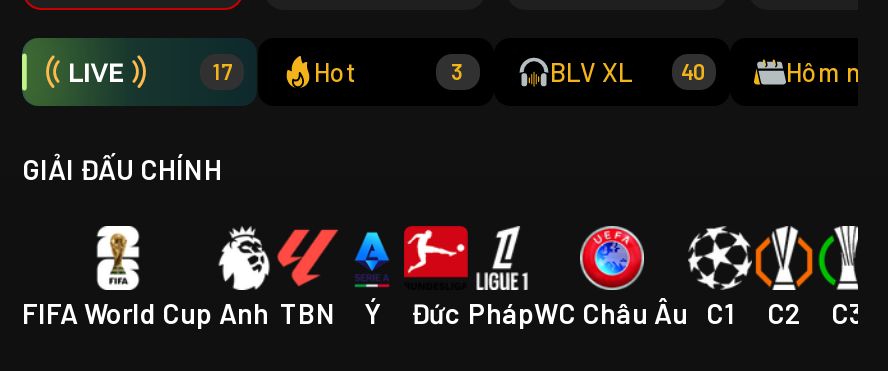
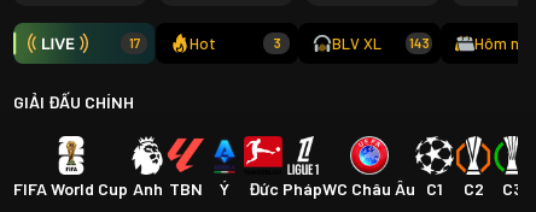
- BLV XL 40
+ BLV XL 143
